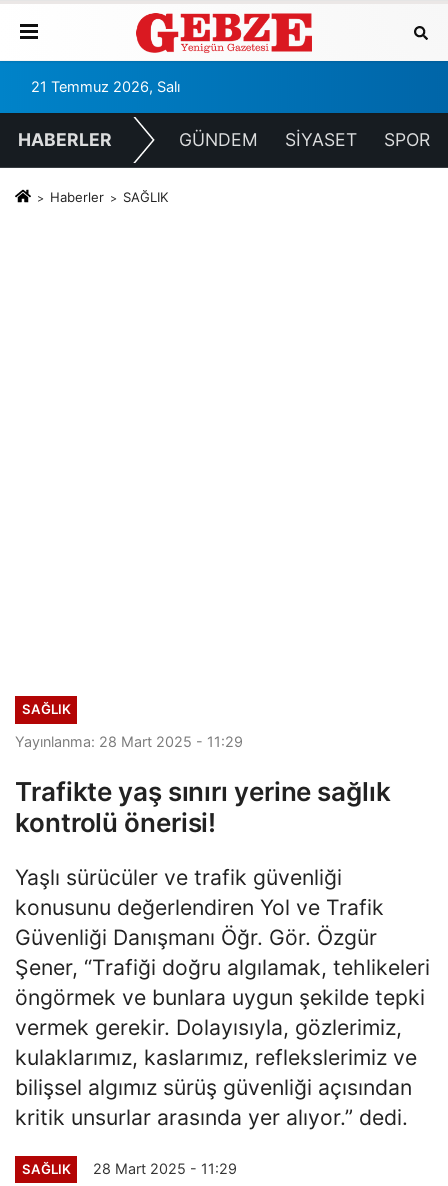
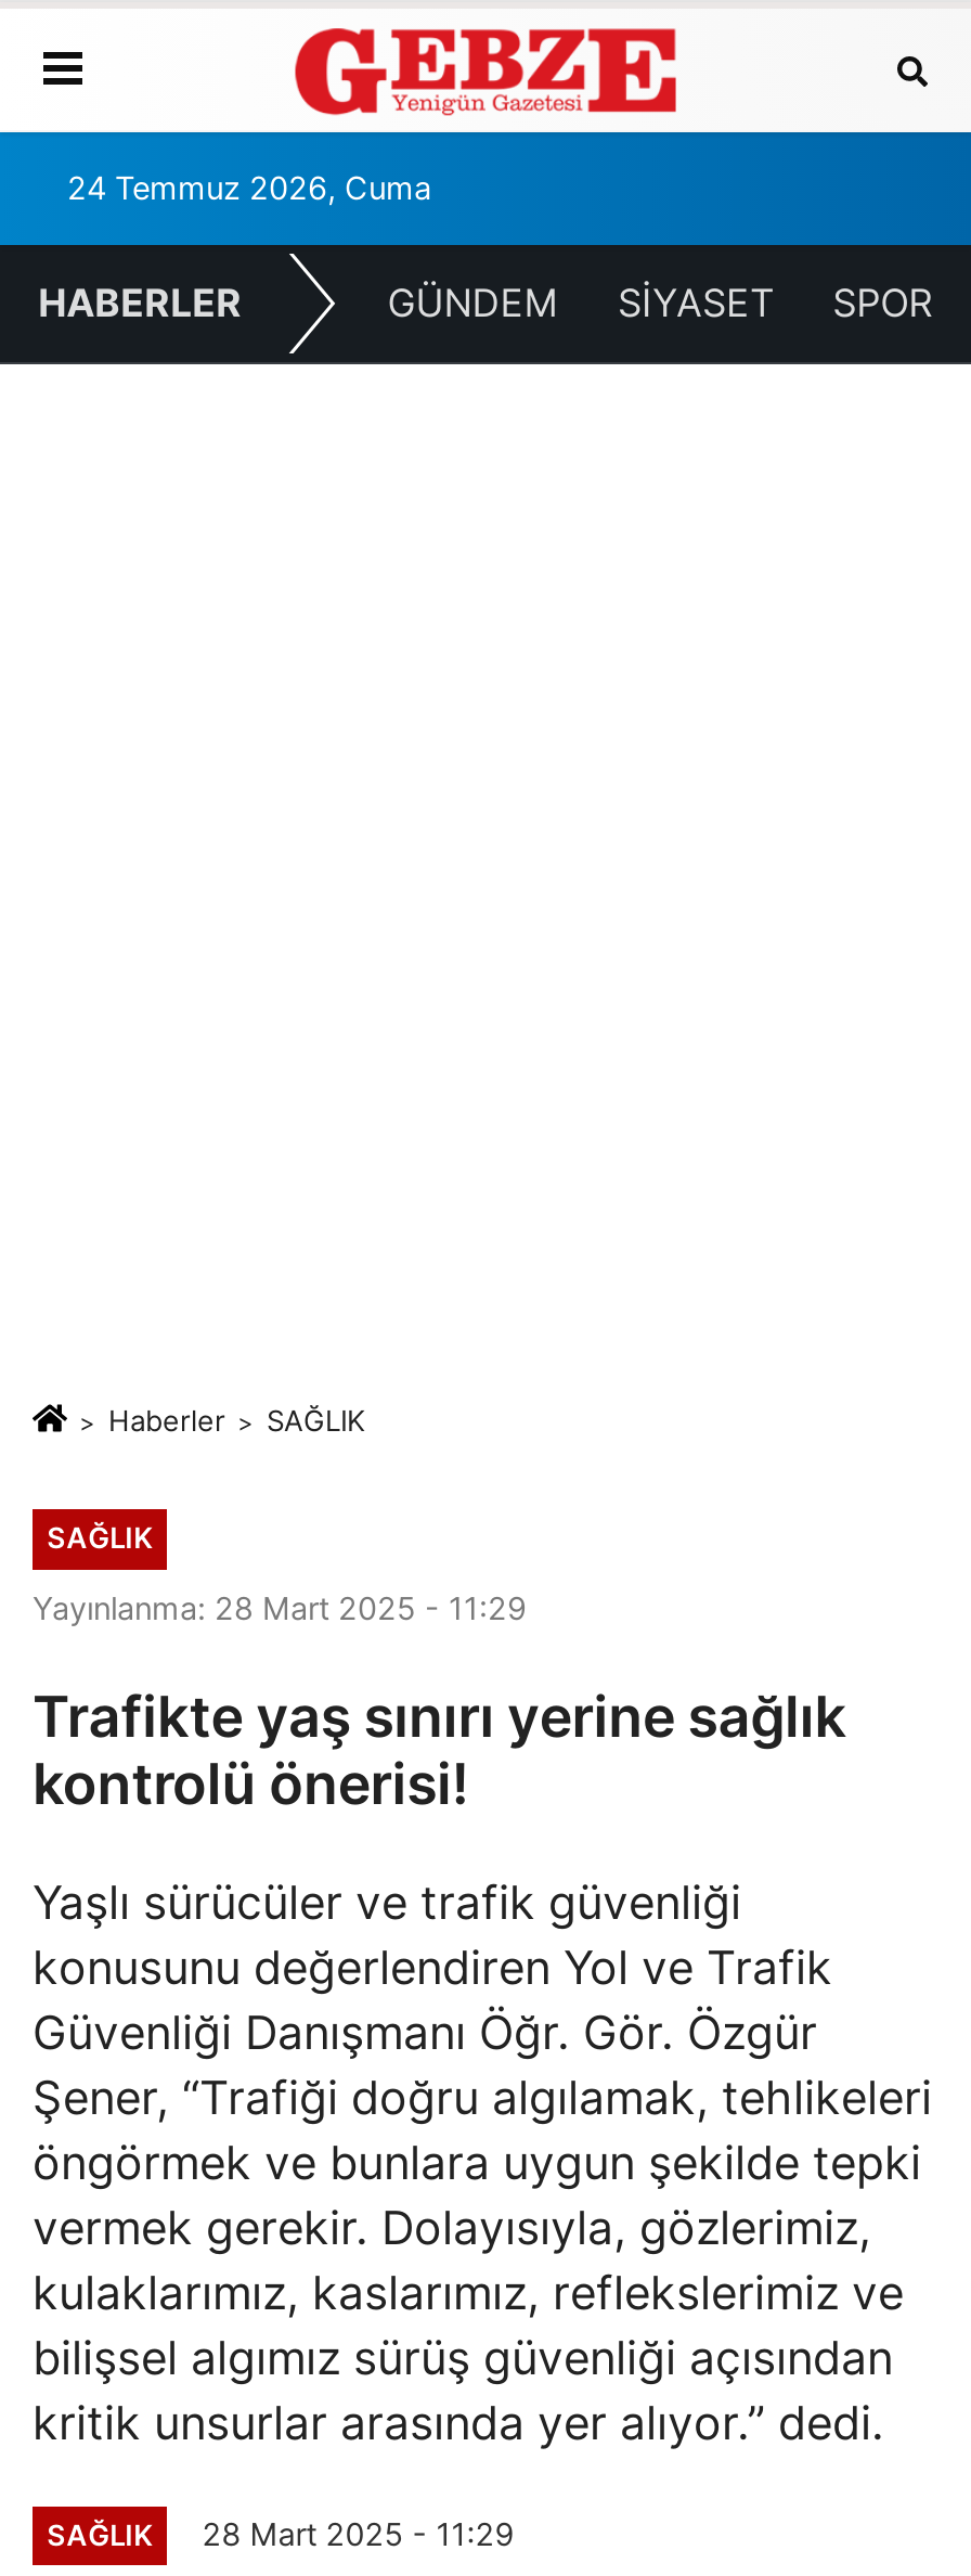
- 21 Temmuz 2026, Salı
+ 24 Temmuz 2026, Cuma

moved down: Haberler | SAĞLIK
